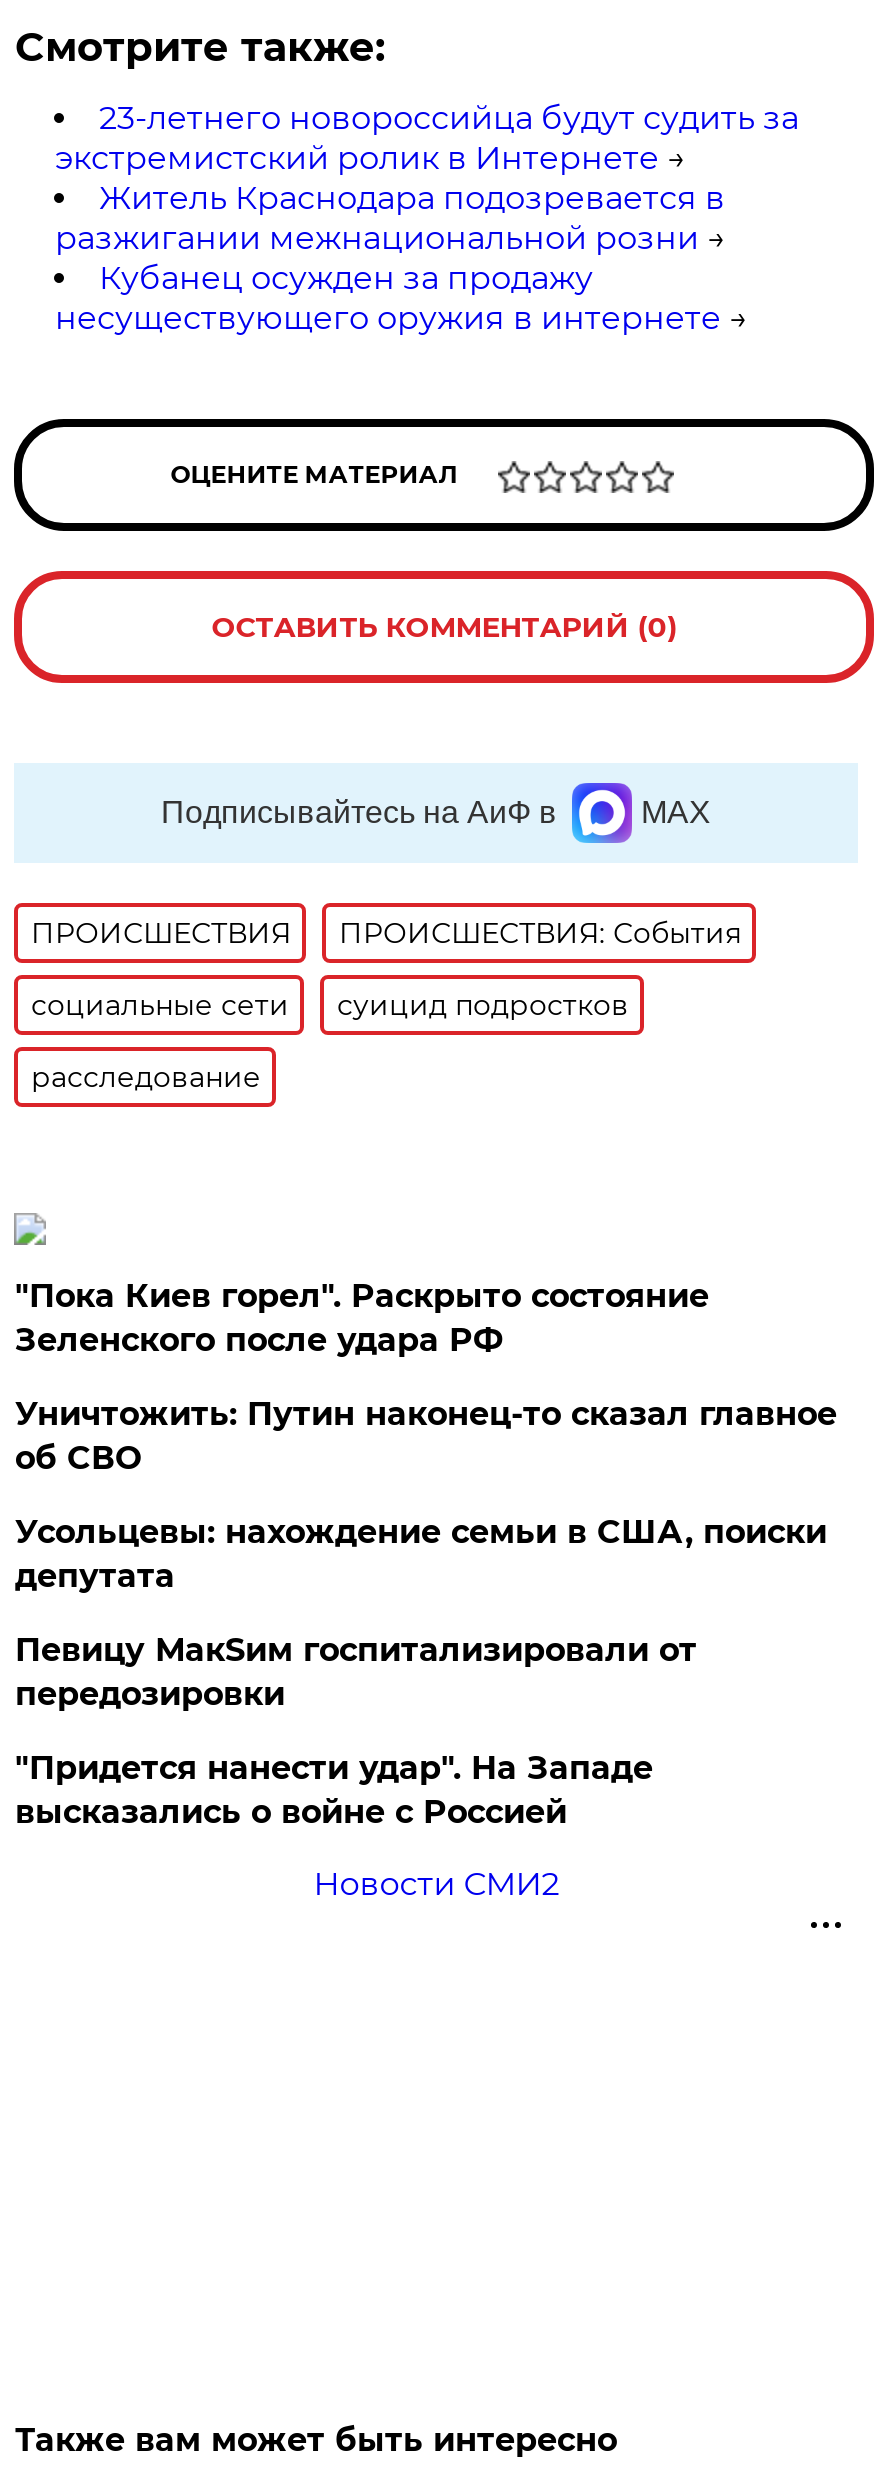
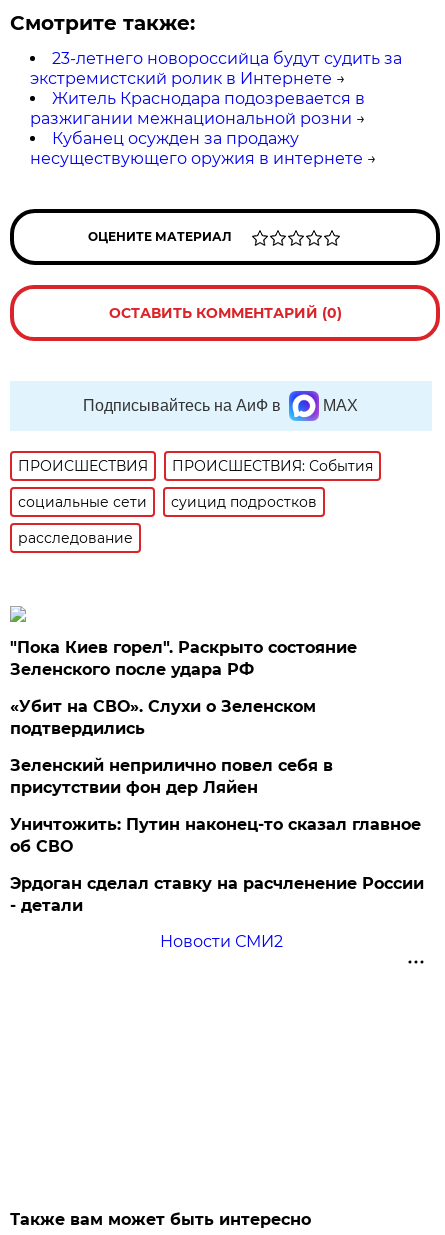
+ «Убит на СВО». Слухи о Зеленском
+ подтвердились
+ Зеленский неприлично повел cебя в
+ присутствии фон дер Ляйен

moved down: Уничтожить: Путин наконец-то сказал главное | об СВО

- Усольцевы: нахождение семьи в США, поиски
- депутата
- Певицу МакSим госпитализировали от
- передозировки
- "Придется нанести удар". На Западе
- высказались о войне с Россией
+ Эрдоган сделал ставку на расчленение России
+ - детали
